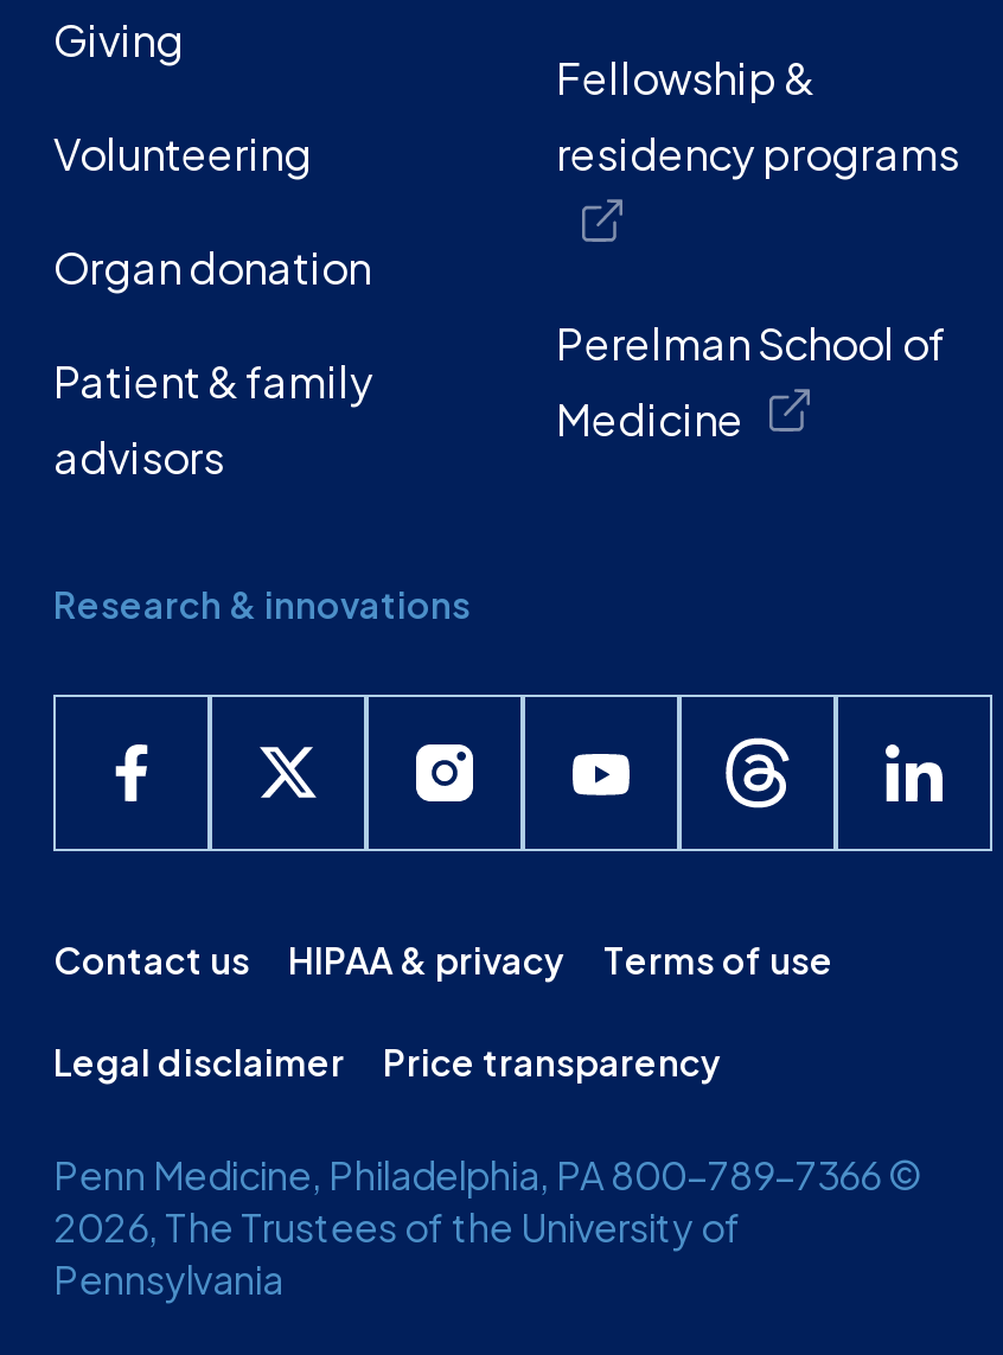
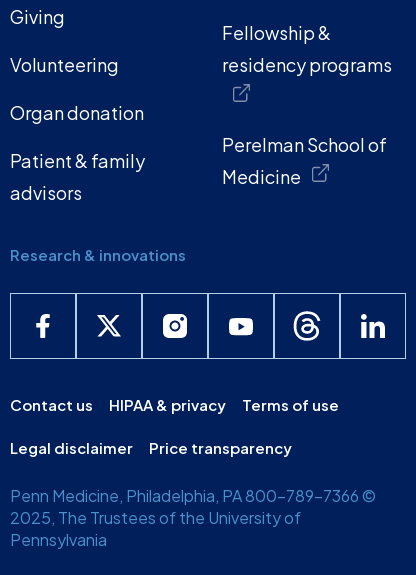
- 2026, The Trustees of the University of
+ 2025, The Trustees of the University of
